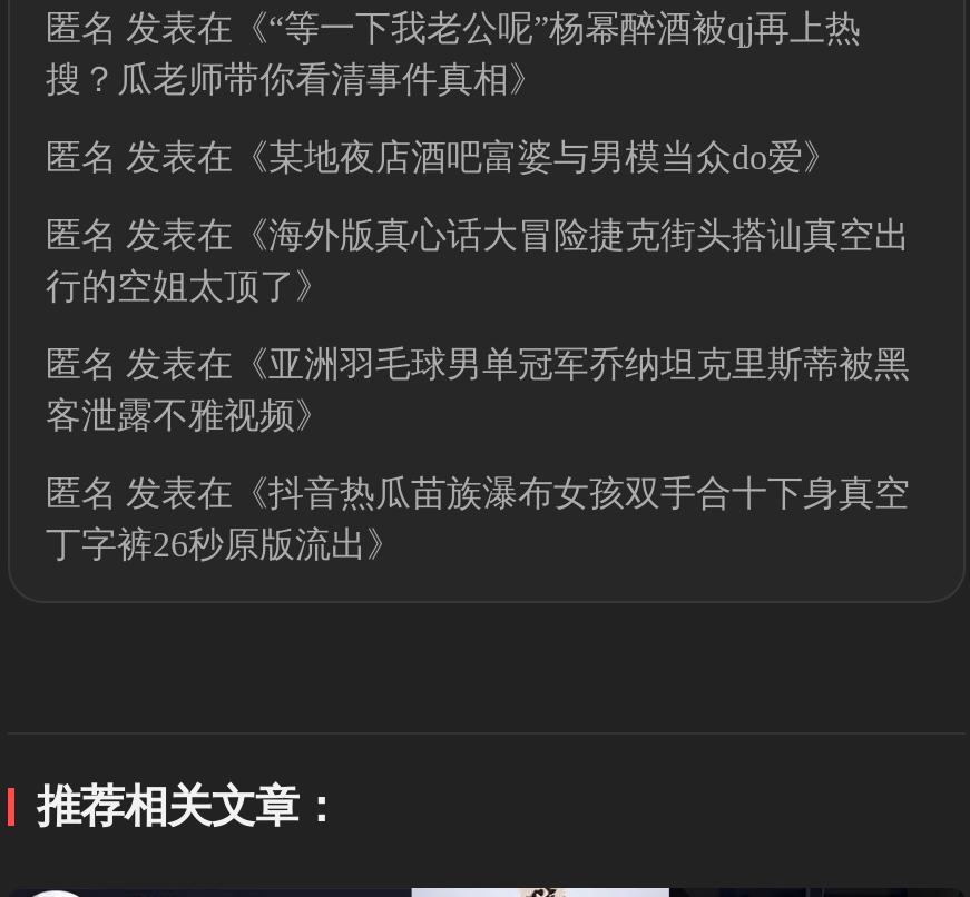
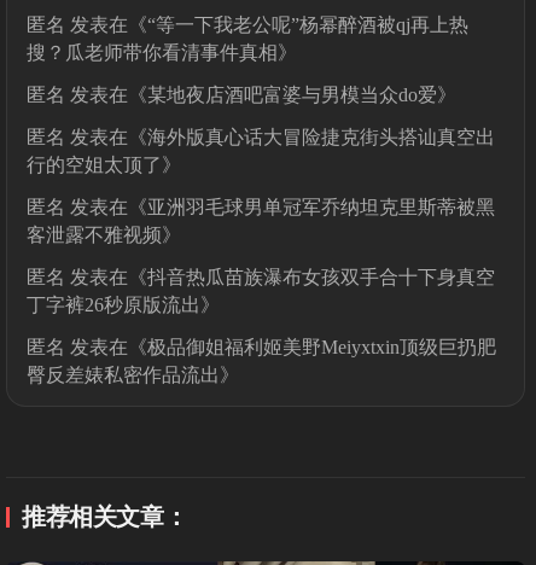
+ 匿名发表在《极品御姐福利姬美野Meiyxtxin顶级巨扔肥
+ 臀反差婊私密作品流出》
